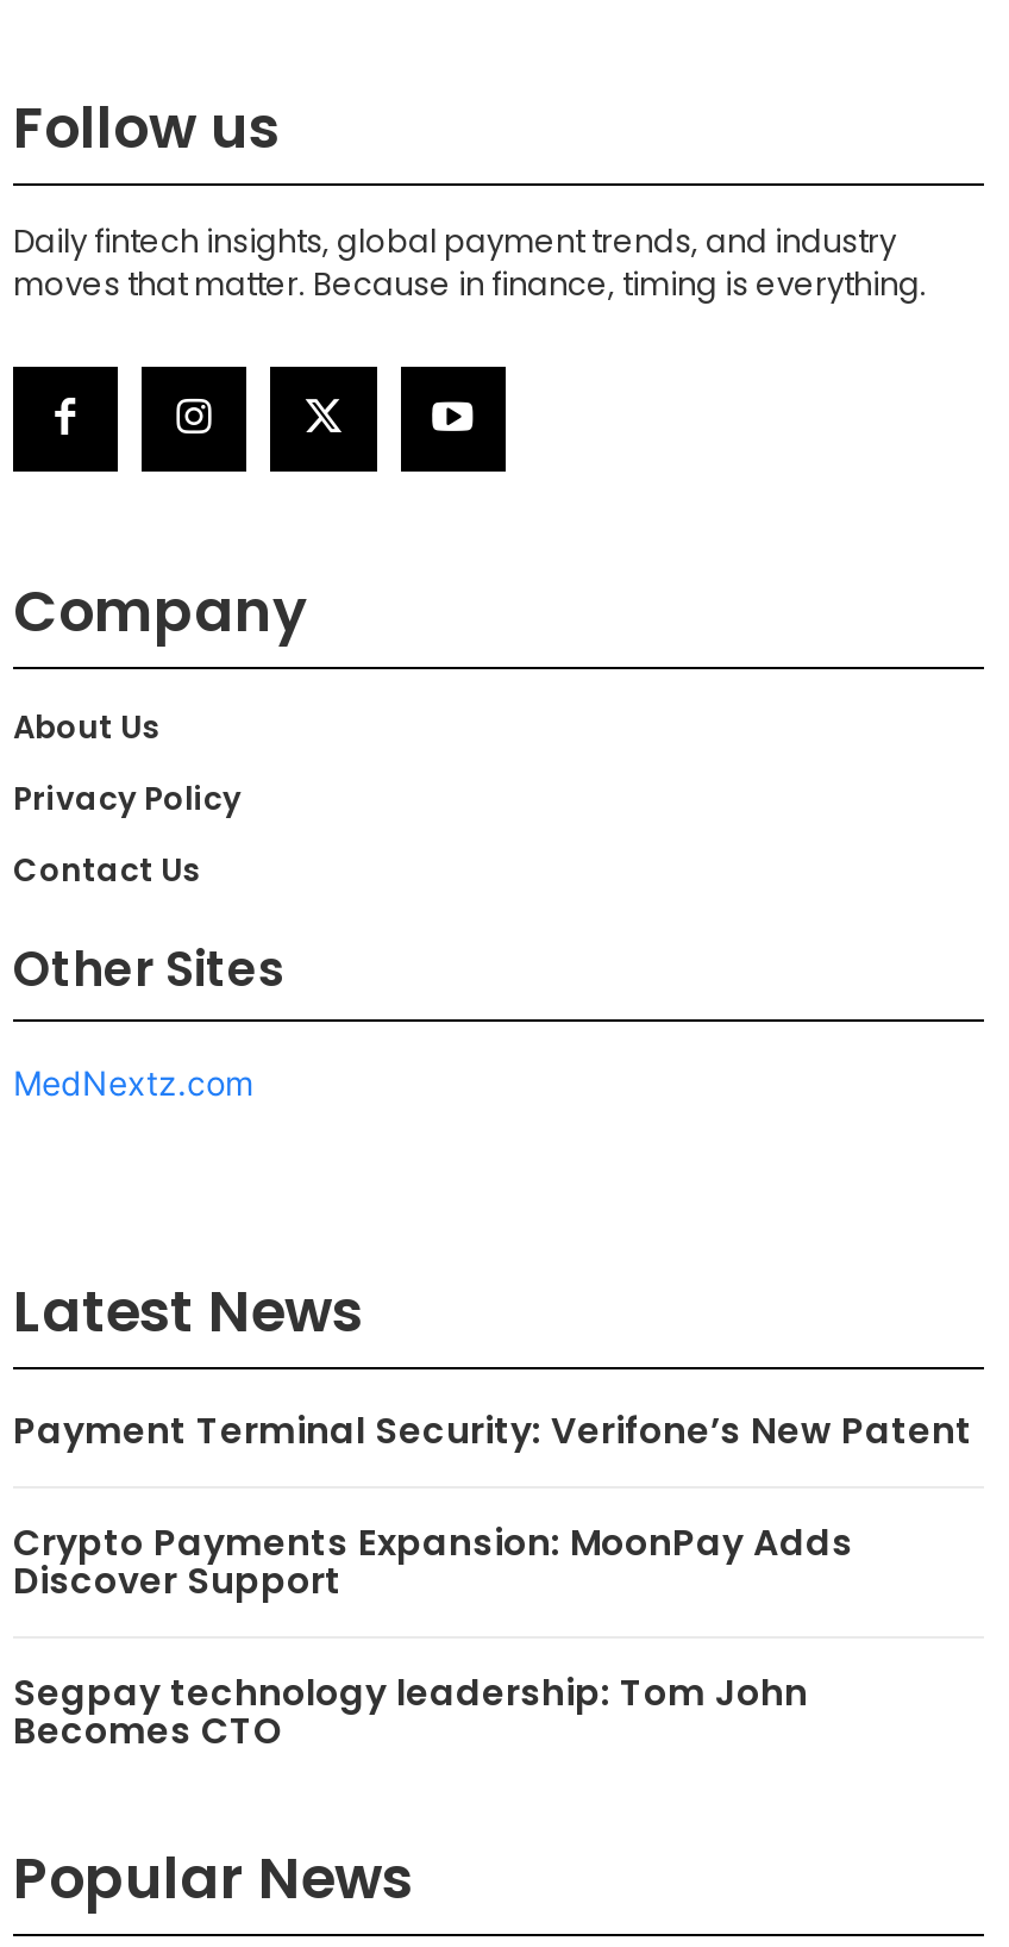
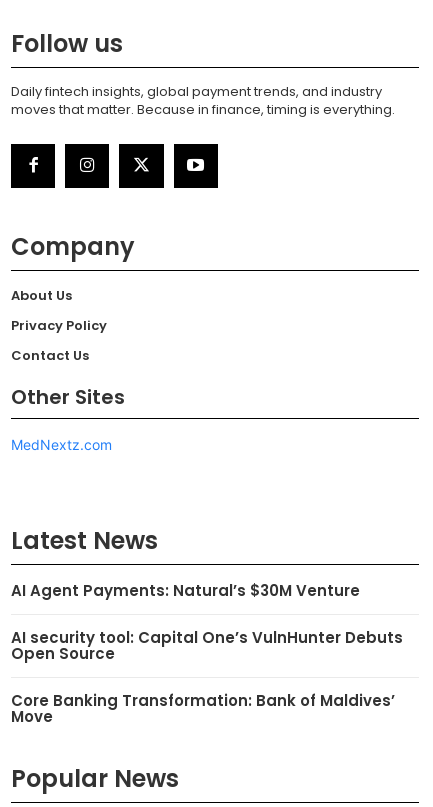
- Payment Terminal Security: Verifone’s New Patent
+ AI Agent Payments: Natural’s $30M Venture

- Crypto Payments Expansion: MoonPay Adds
- Discover Support
+ AI security tool: Capital One’s VulnHunter Debuts
+ Open Source

- Segpay technology leadership: Tom John
- Becomes CTO
+ Core Banking Transformation: Bank of Maldives’
+ Move
